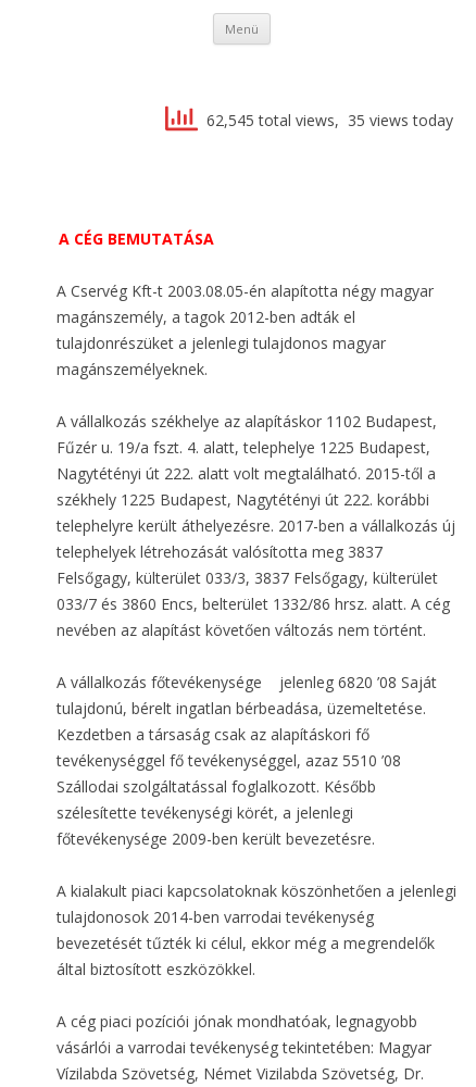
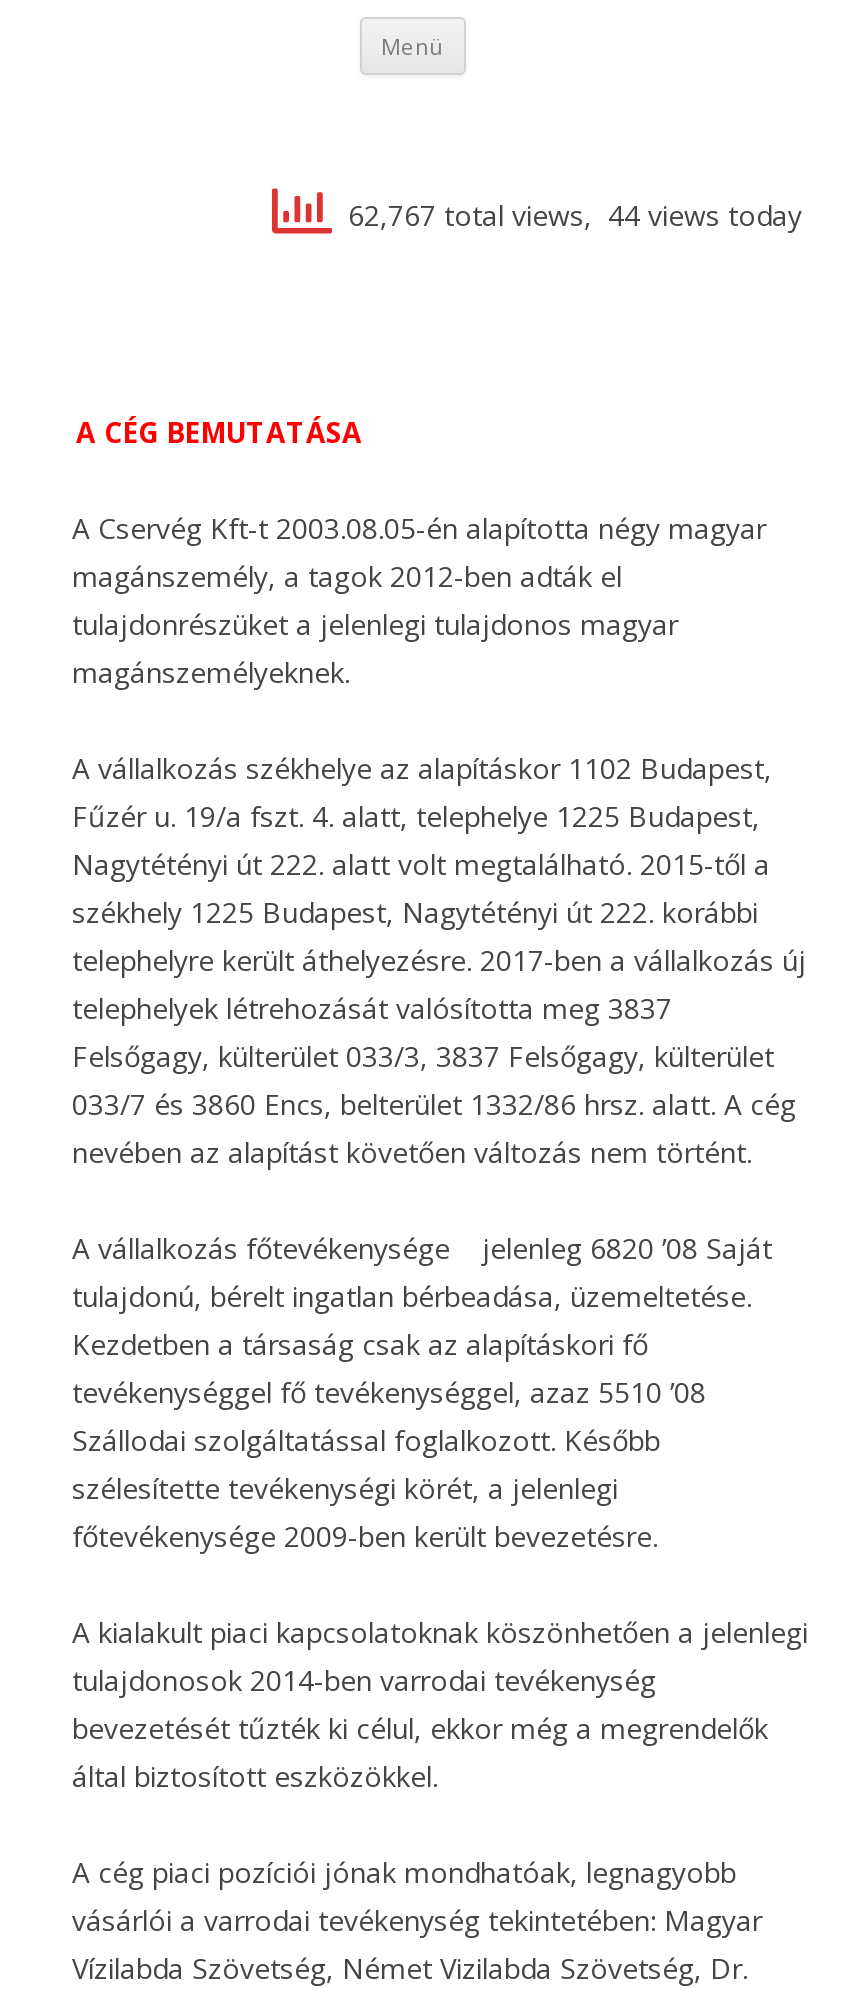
- 62,545 total views, 35 views today
+ 62,767 total views, 44 views today
